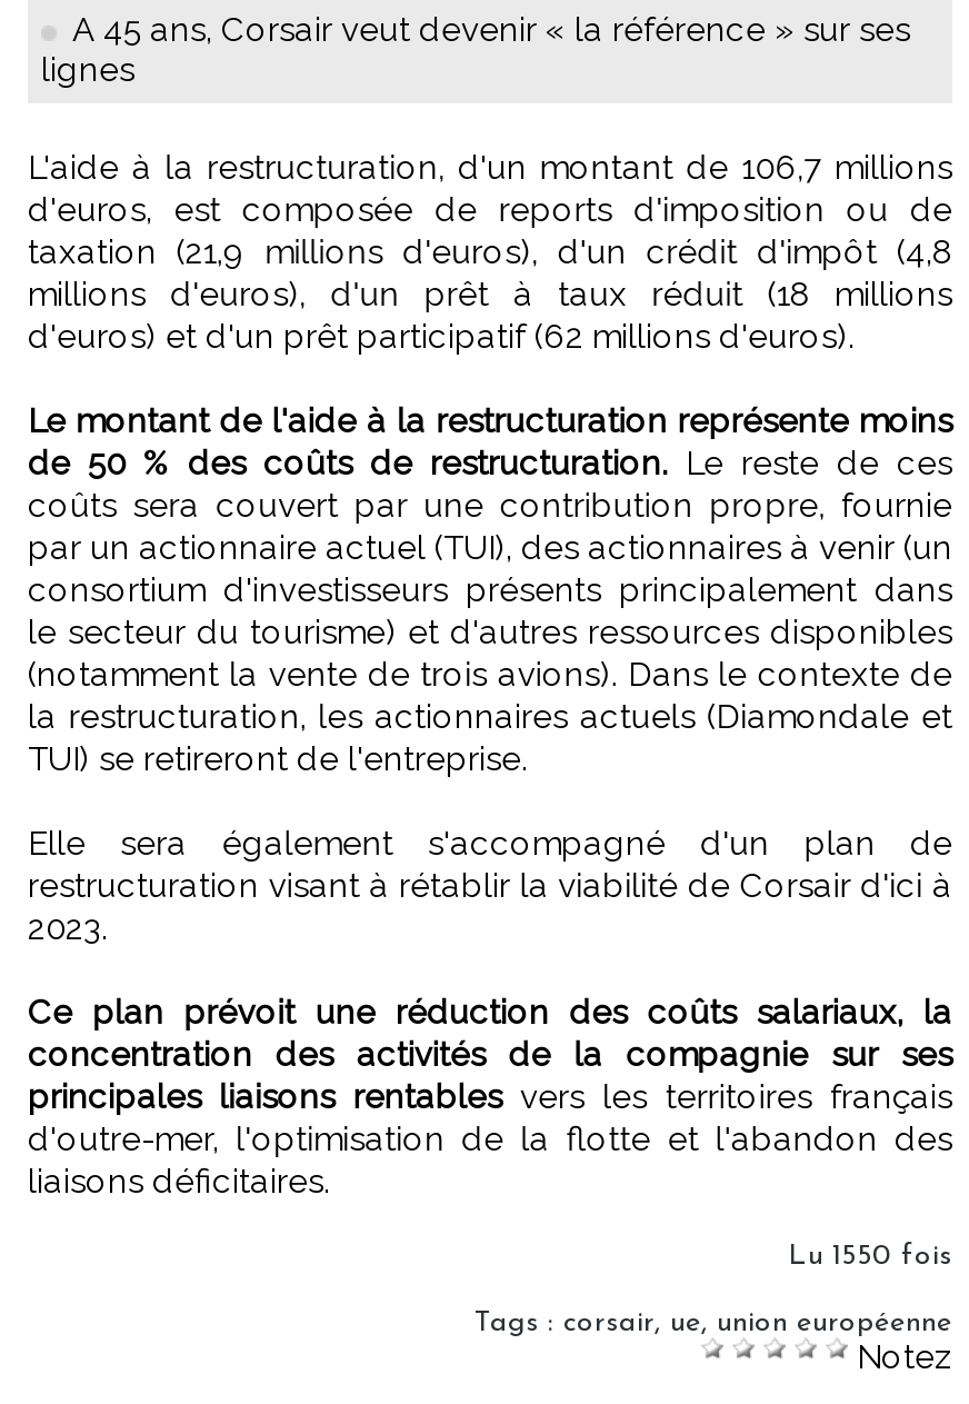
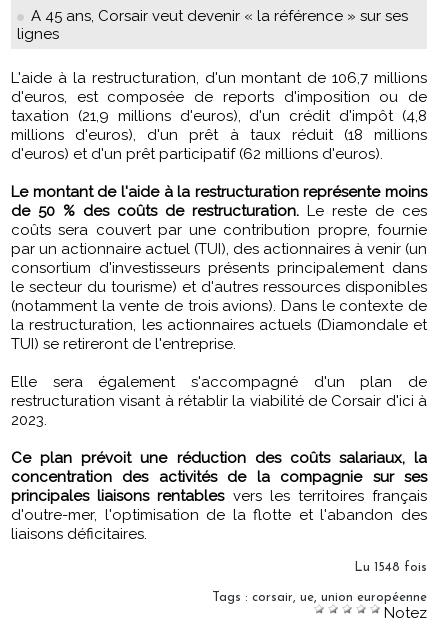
- Lu 1550 fois
+ Lu 1548 fois
